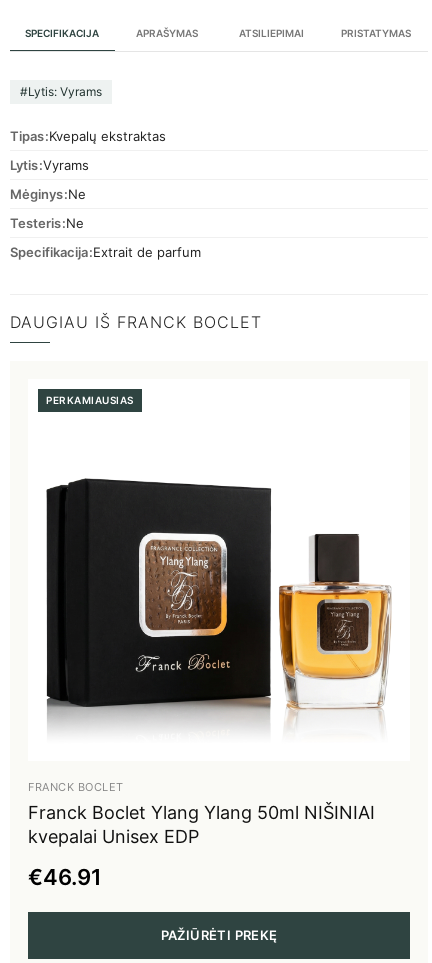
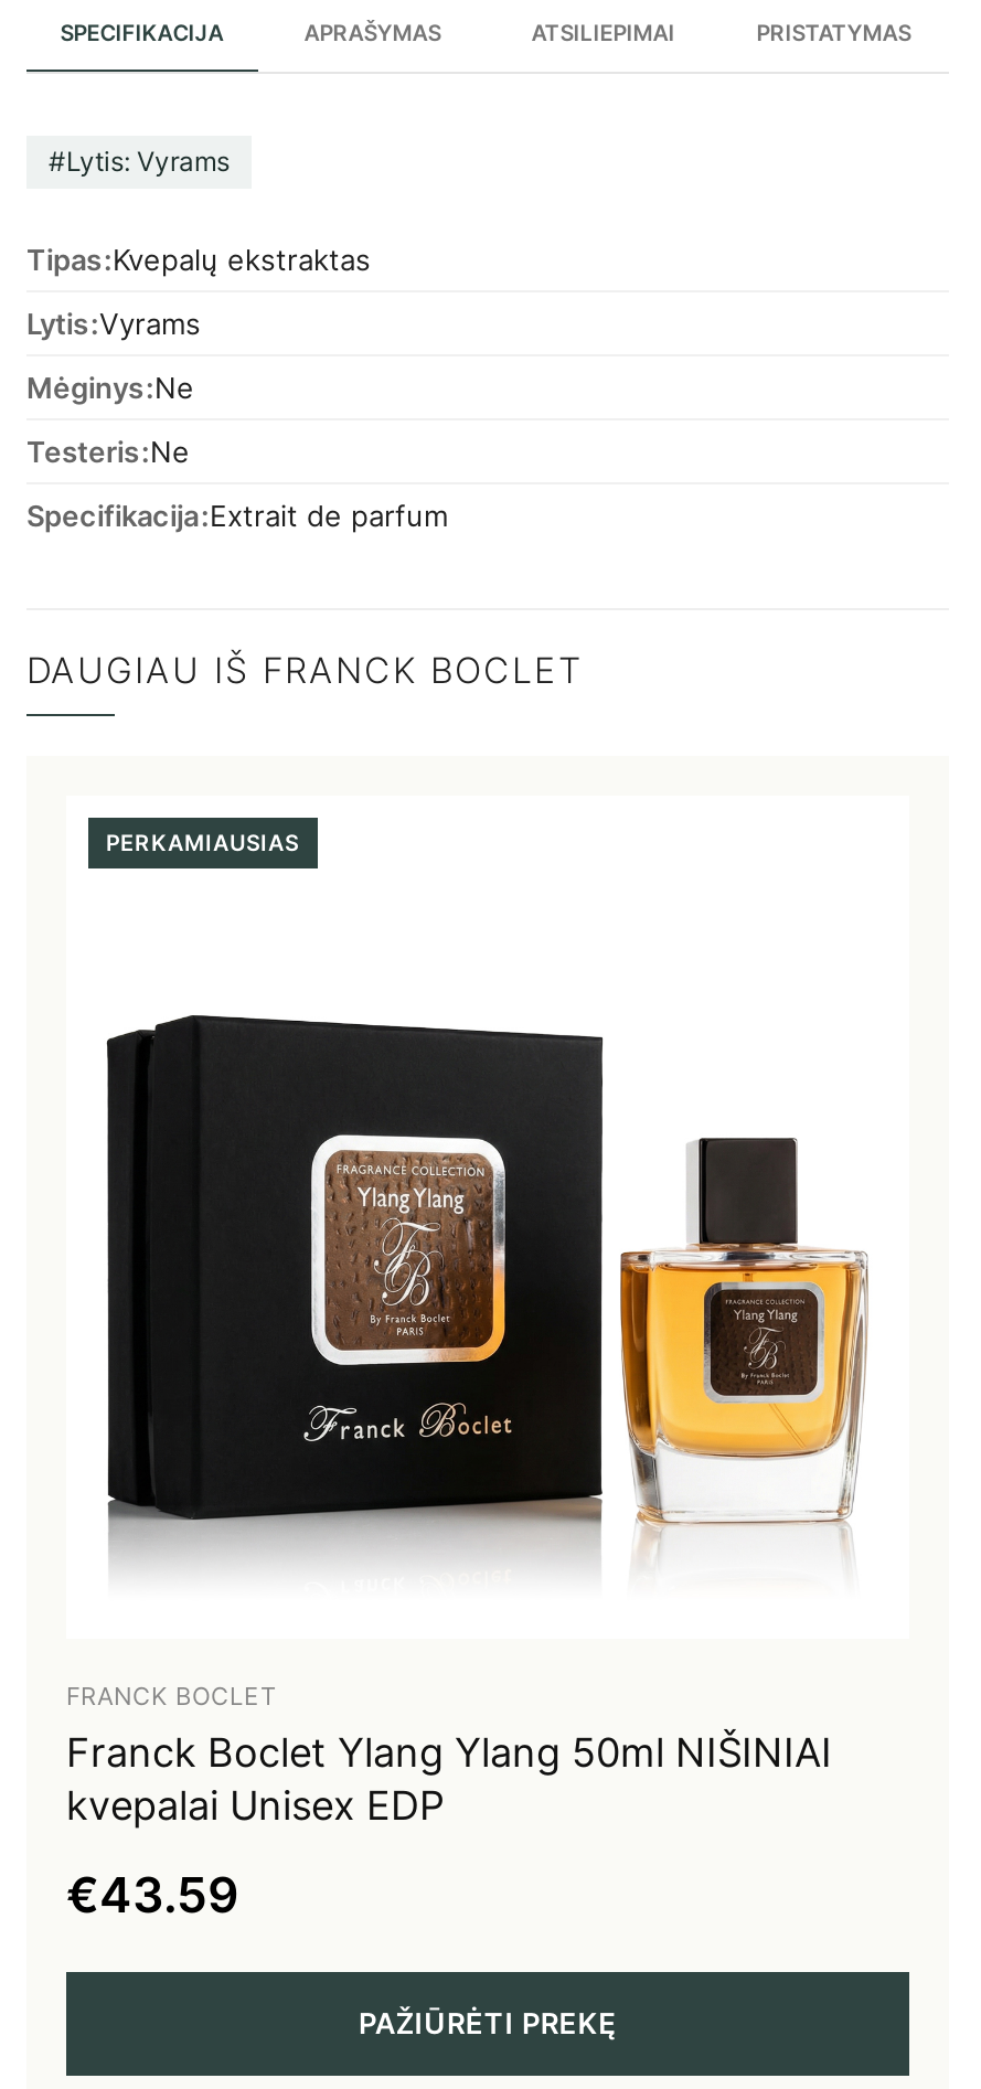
- €46.91
+ €43.59
